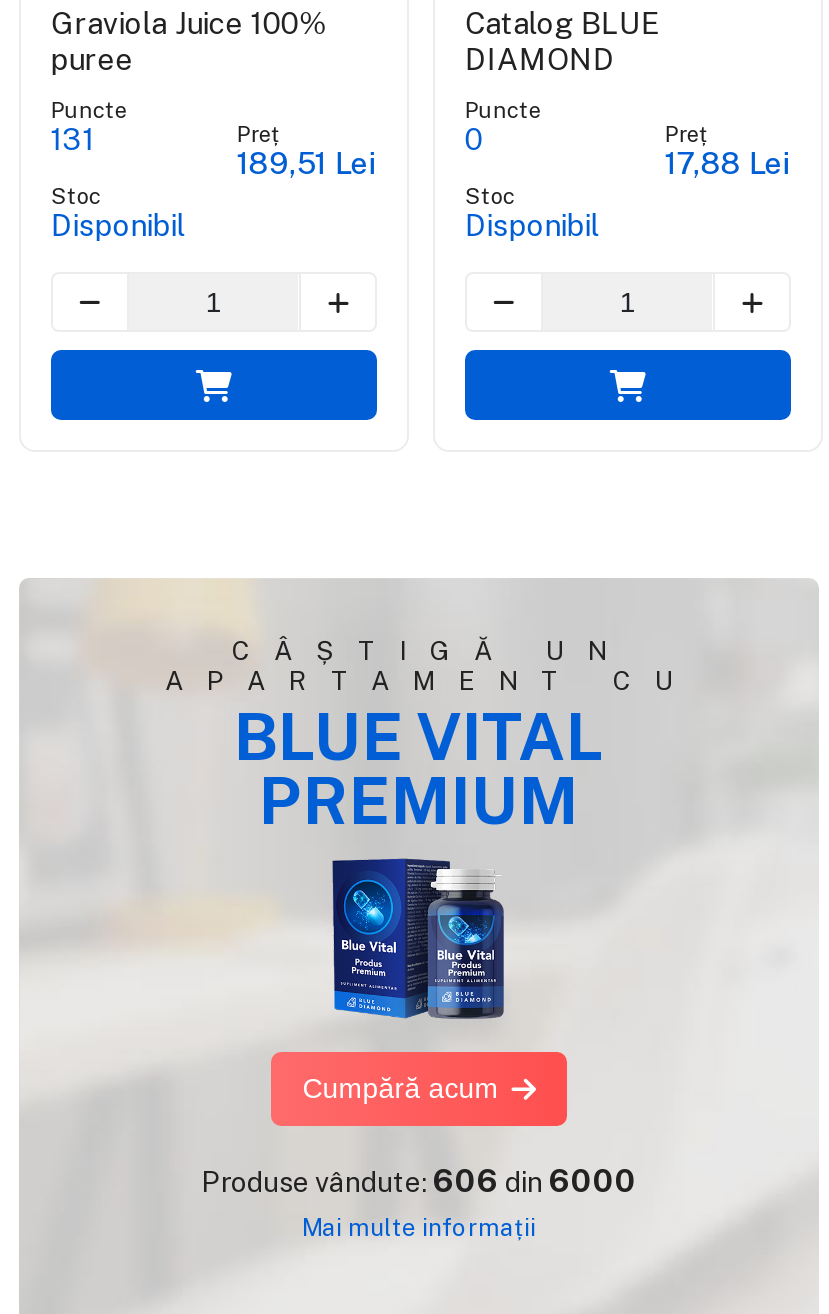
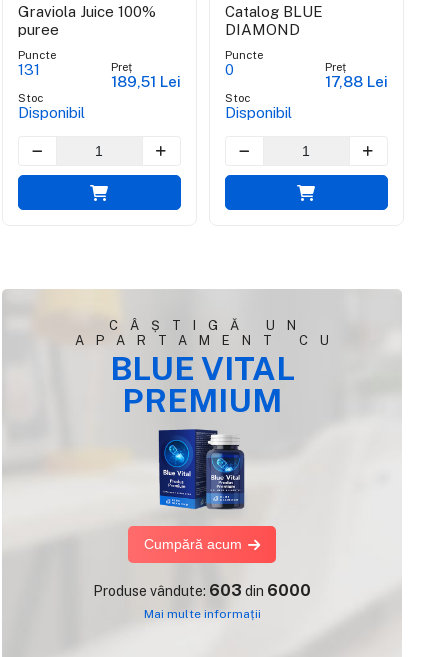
- Produse vândute: 606 din 6000
+ Produse vândute: 603 din 6000
